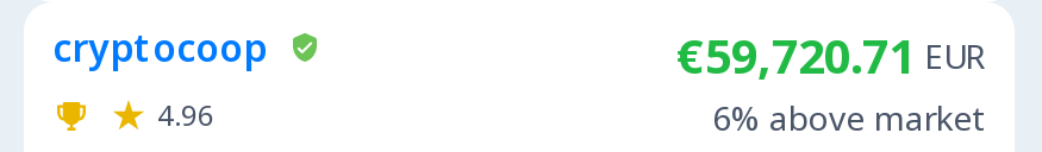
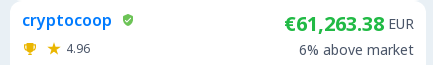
- €59,720.71 EUR
+ €61,263.38 EUR
